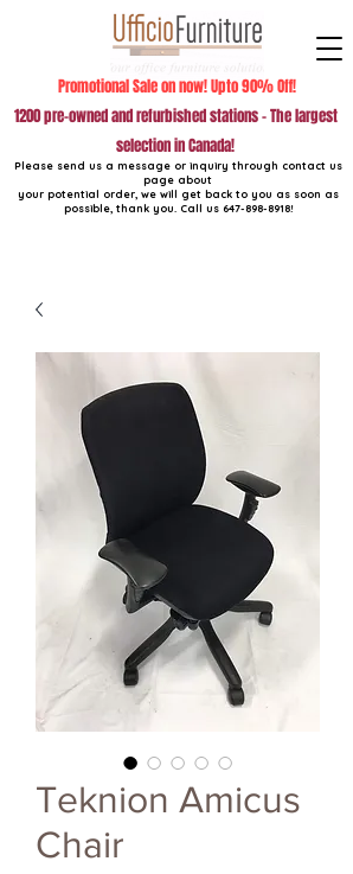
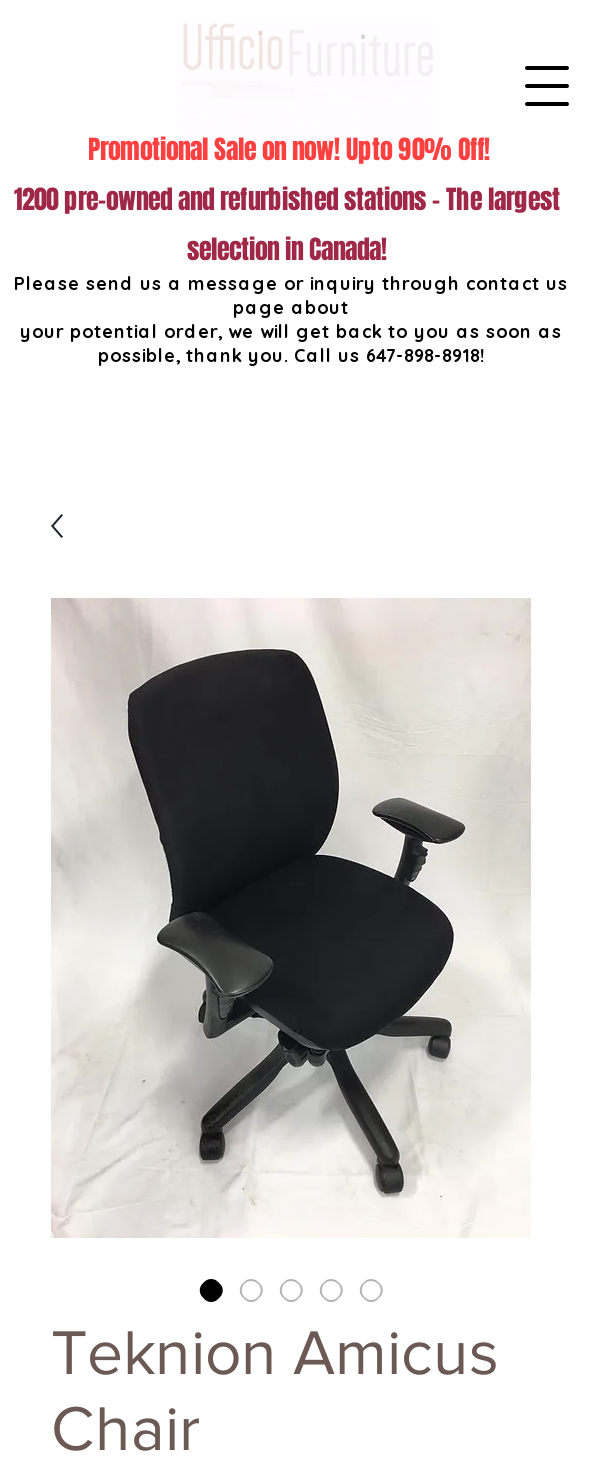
- [image]
